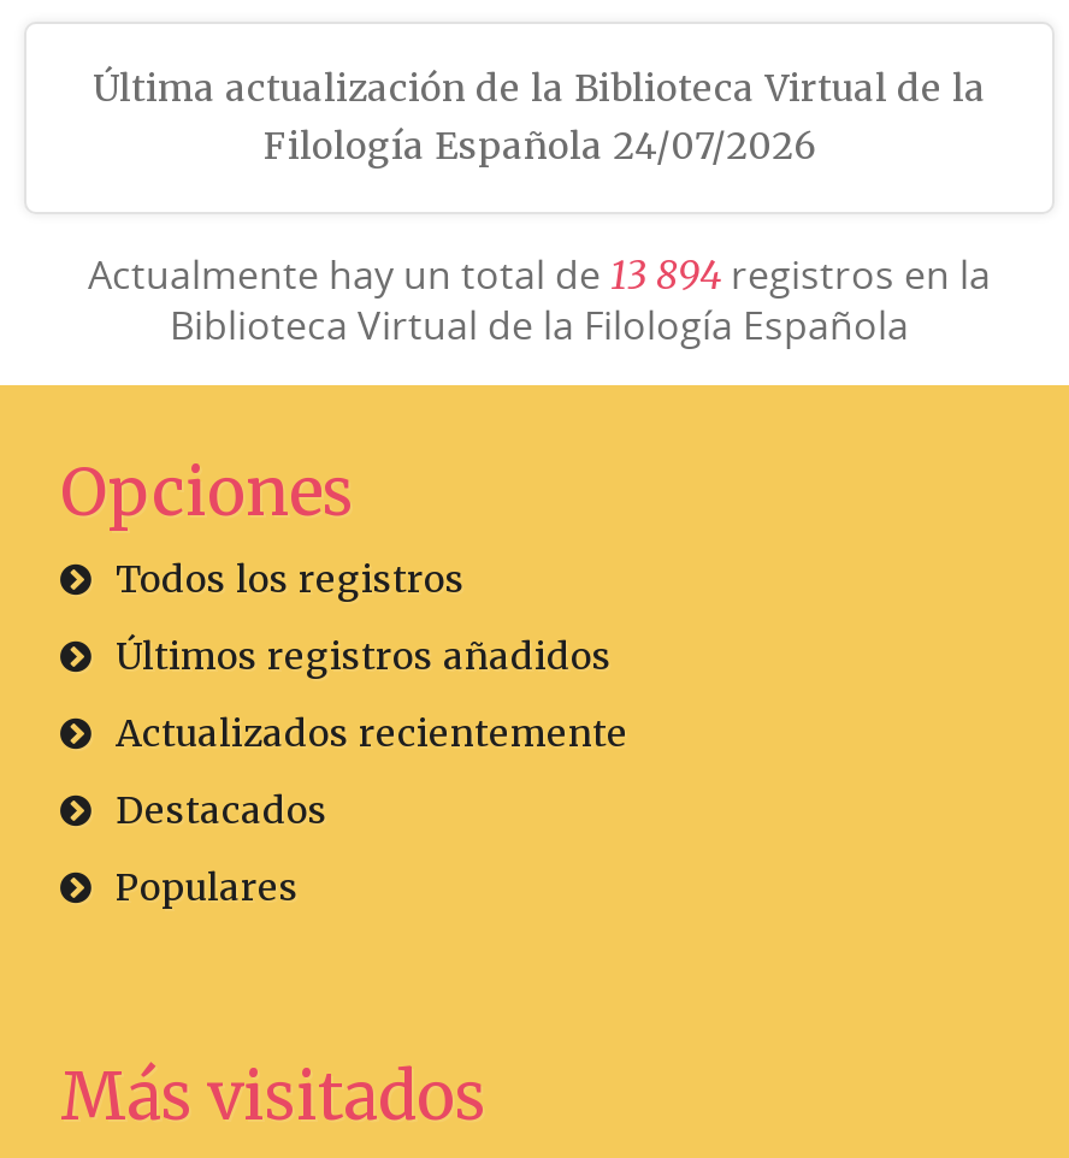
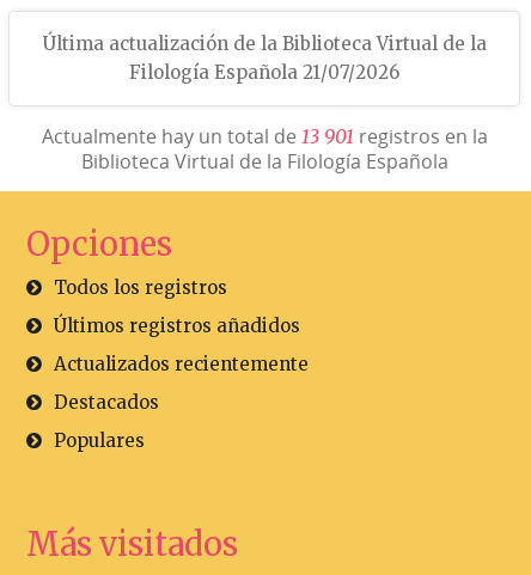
- Filología Española 24/07/2026
+ Filología Española 21/07/2026

- Actualmente hay un total de 13 894 registros en la
+ Actualmente hay un total de 13 901 registros en la
